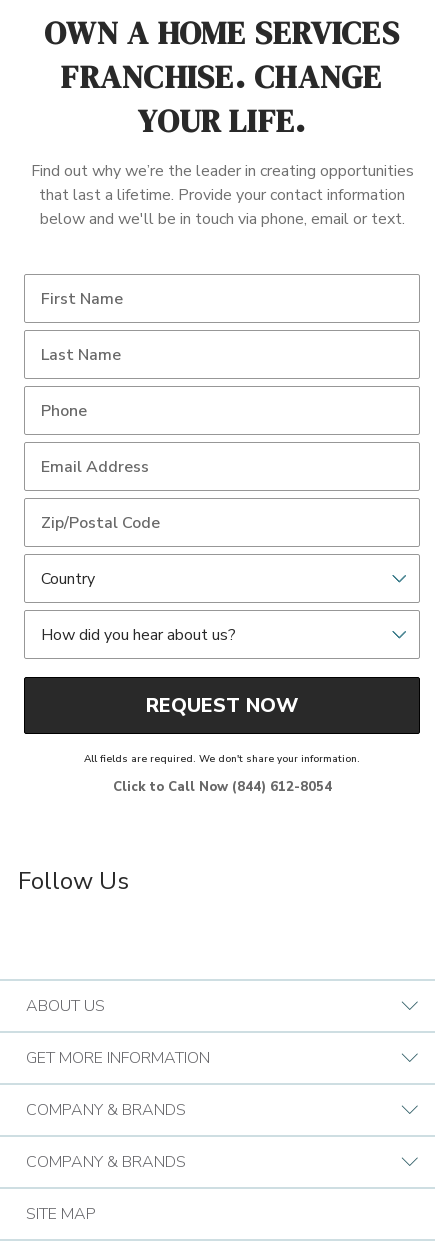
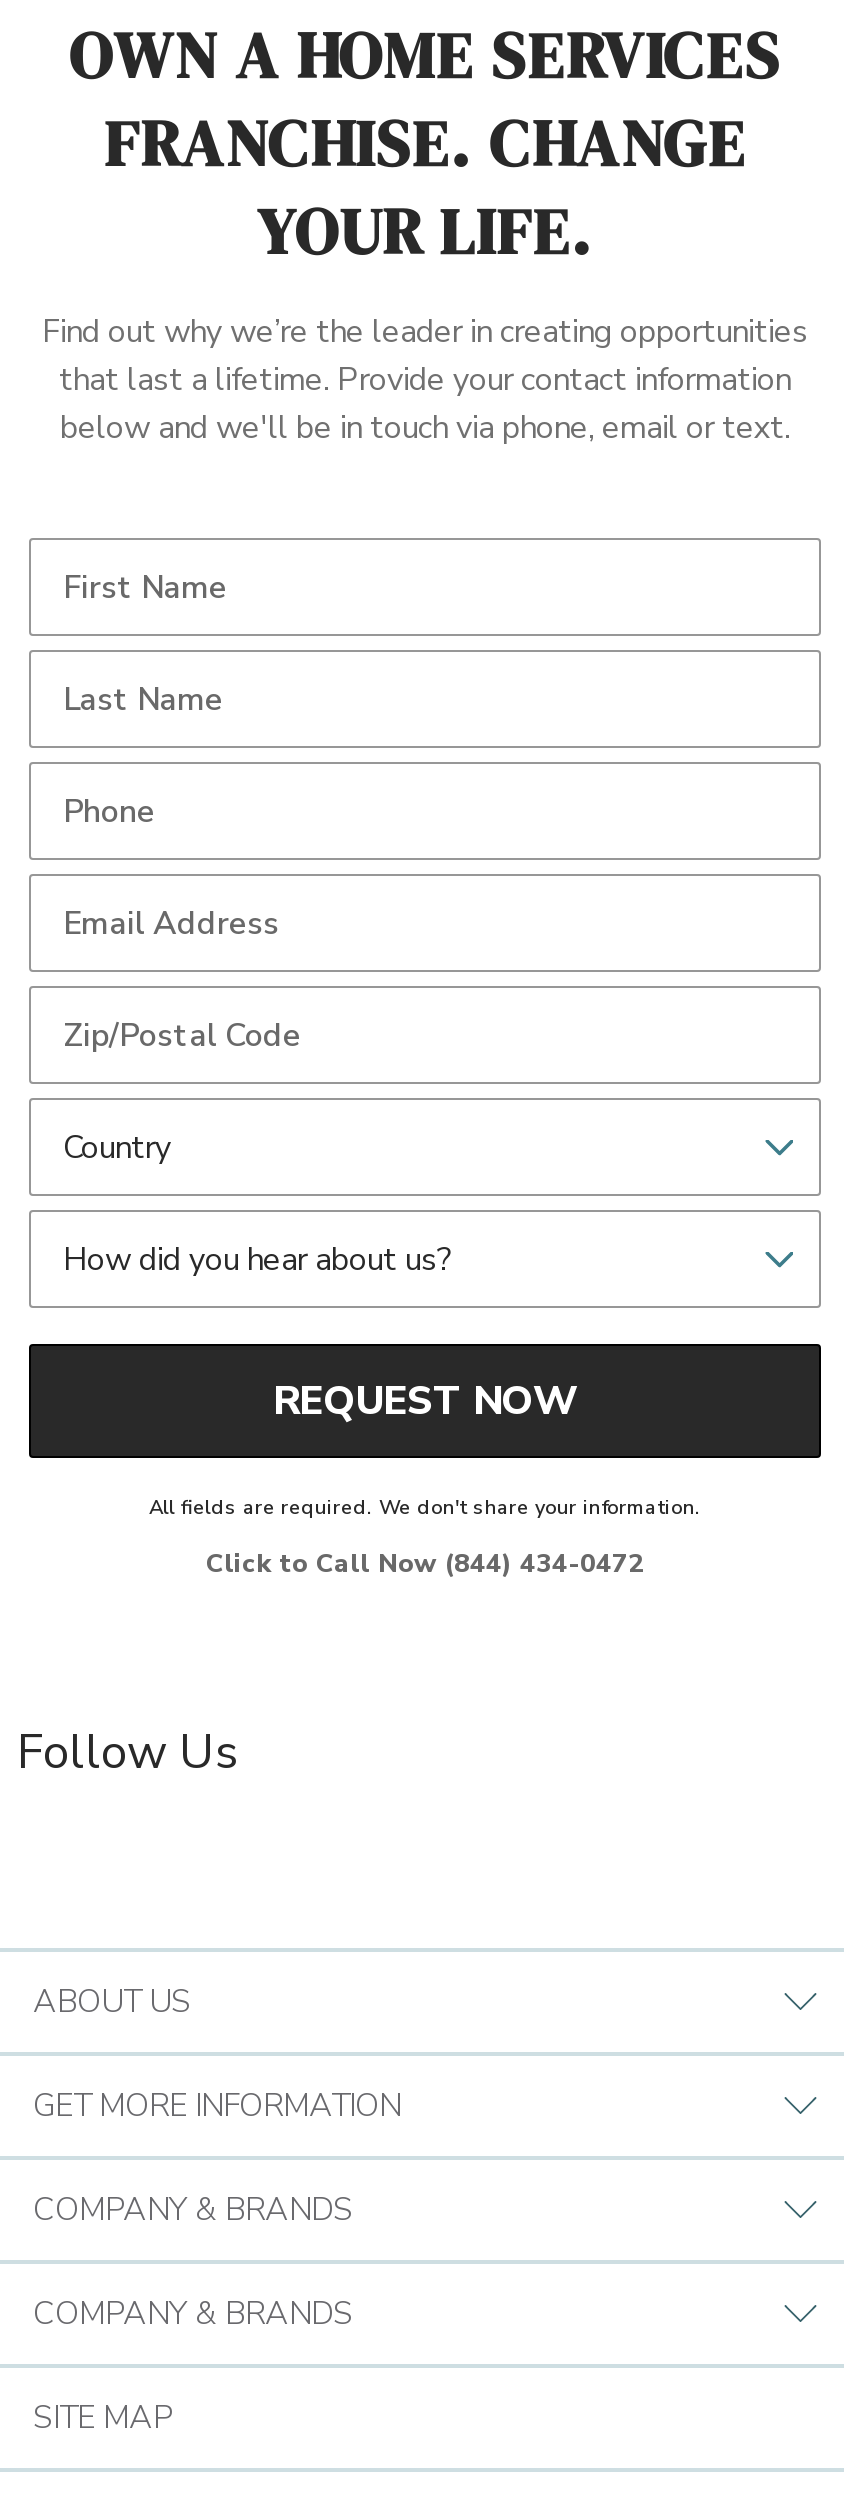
- Click to Call Now (844) 612-8054
+ Click to Call Now (844) 434-0472
